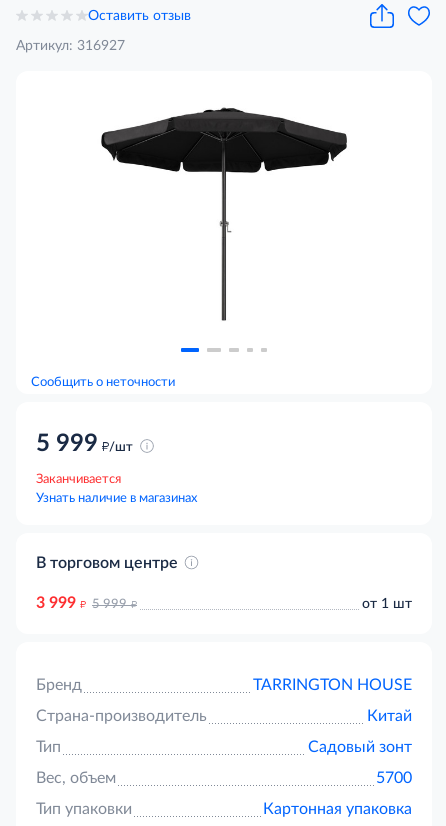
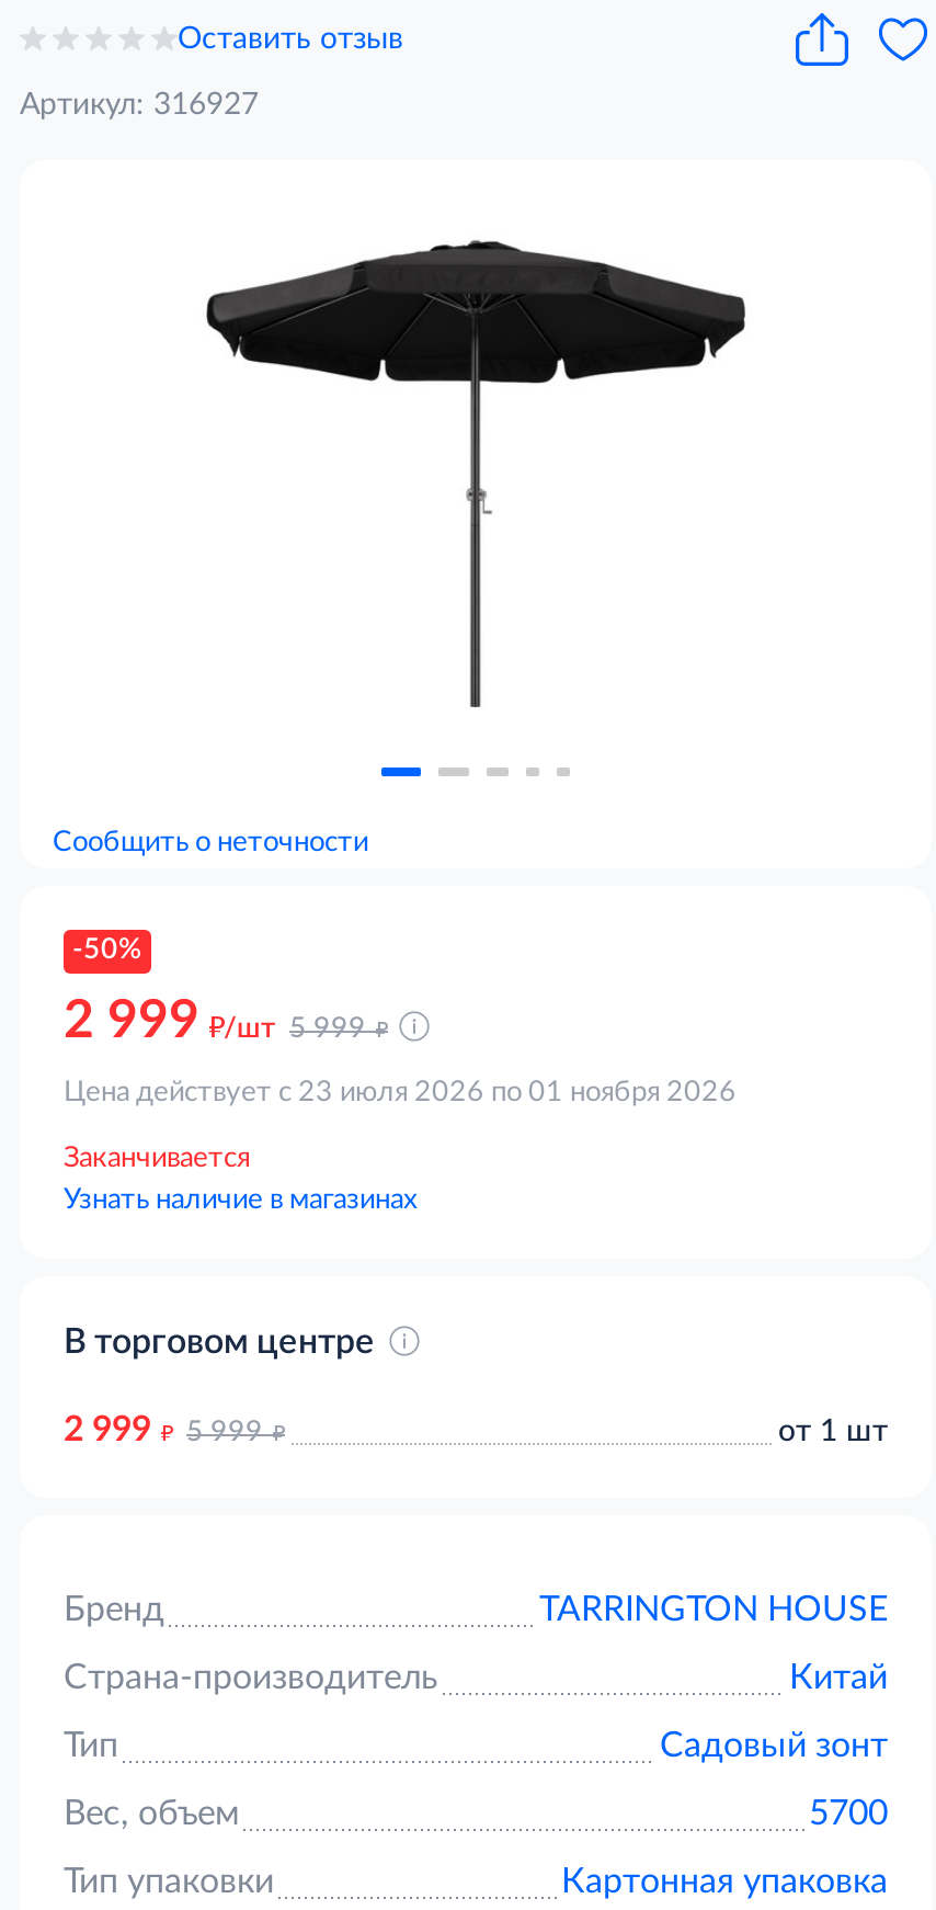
- 5 999 д/шт
+ -50%
+ 2 999 д/шт 5 999 д
+ Цена действует с 23 июля 2026 по 01 ноября 2026

- 3 999 д 5 999 д
+ 2 999 д 5 999 д
